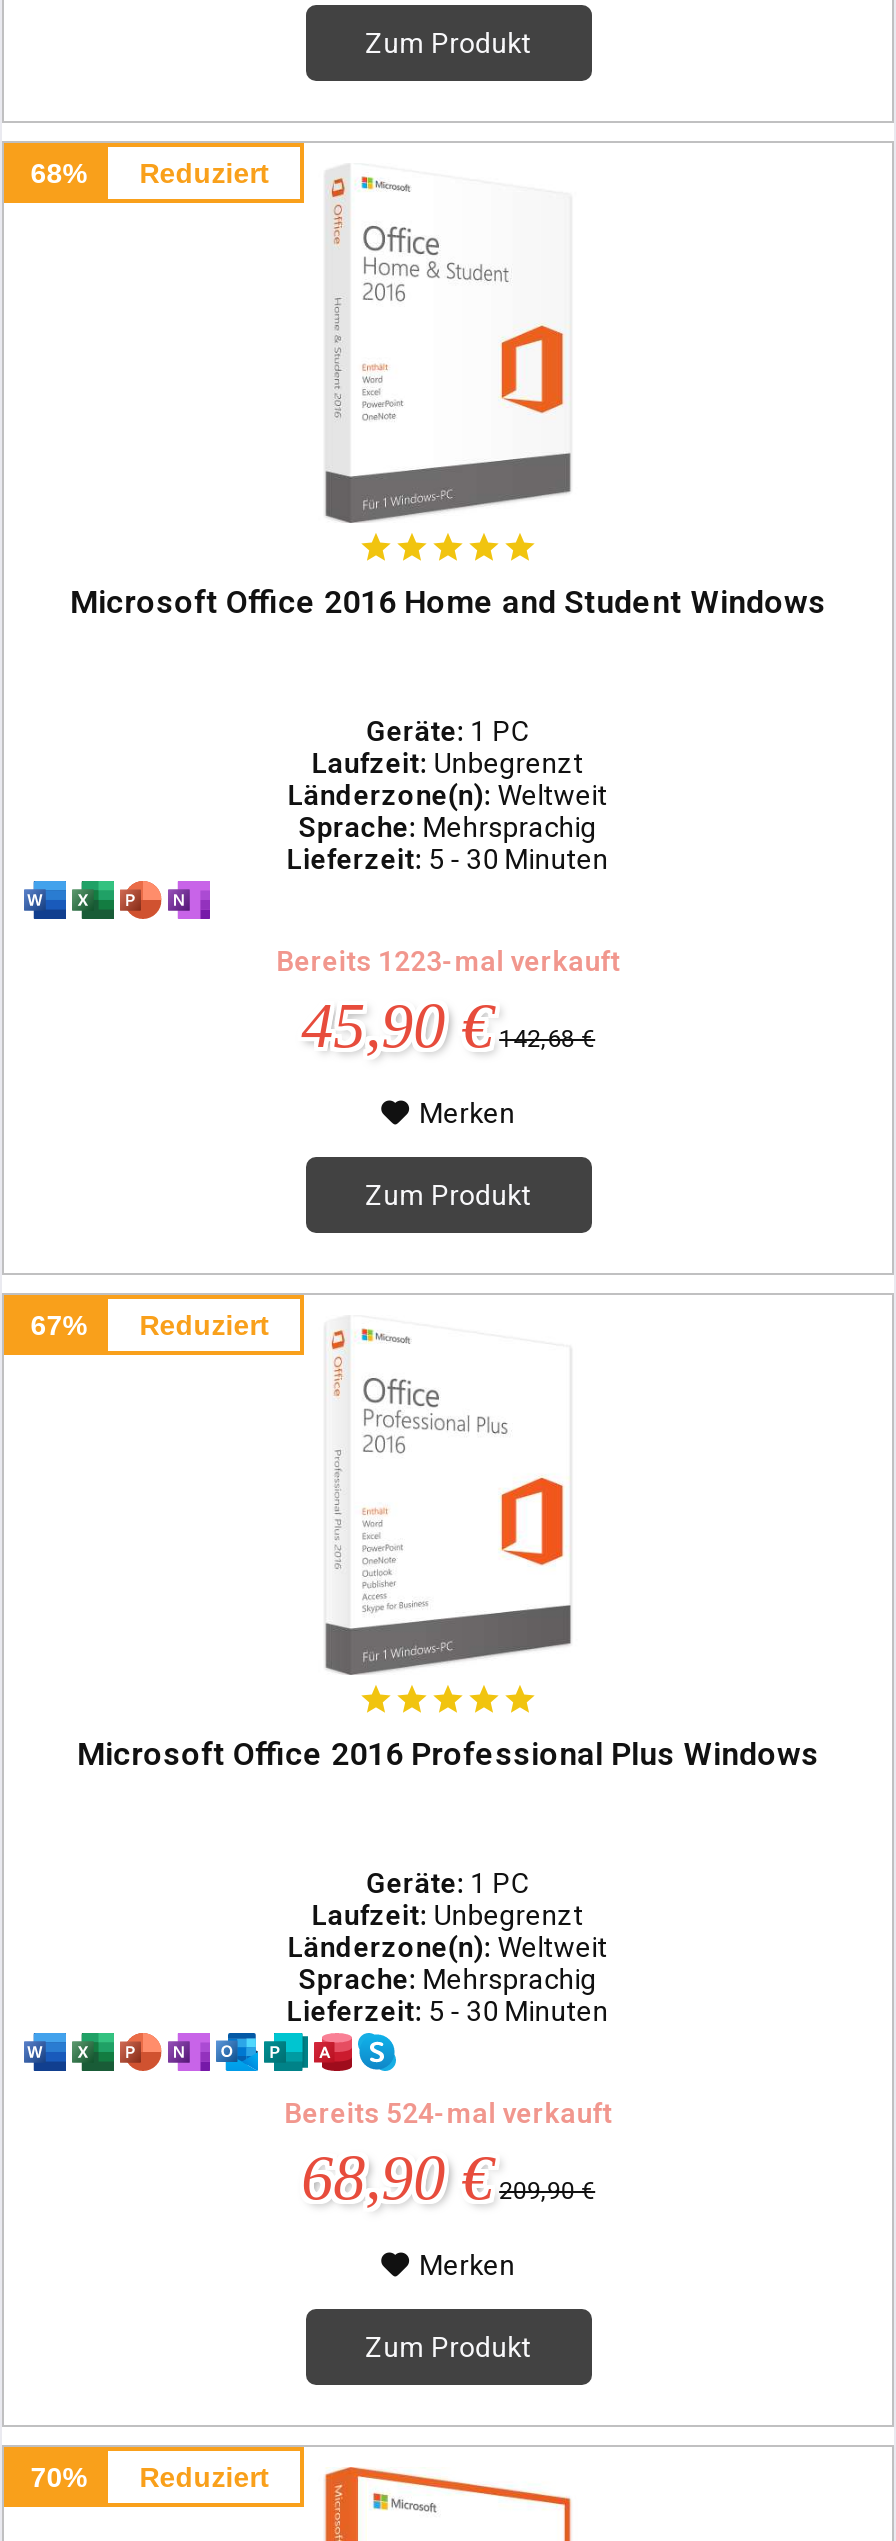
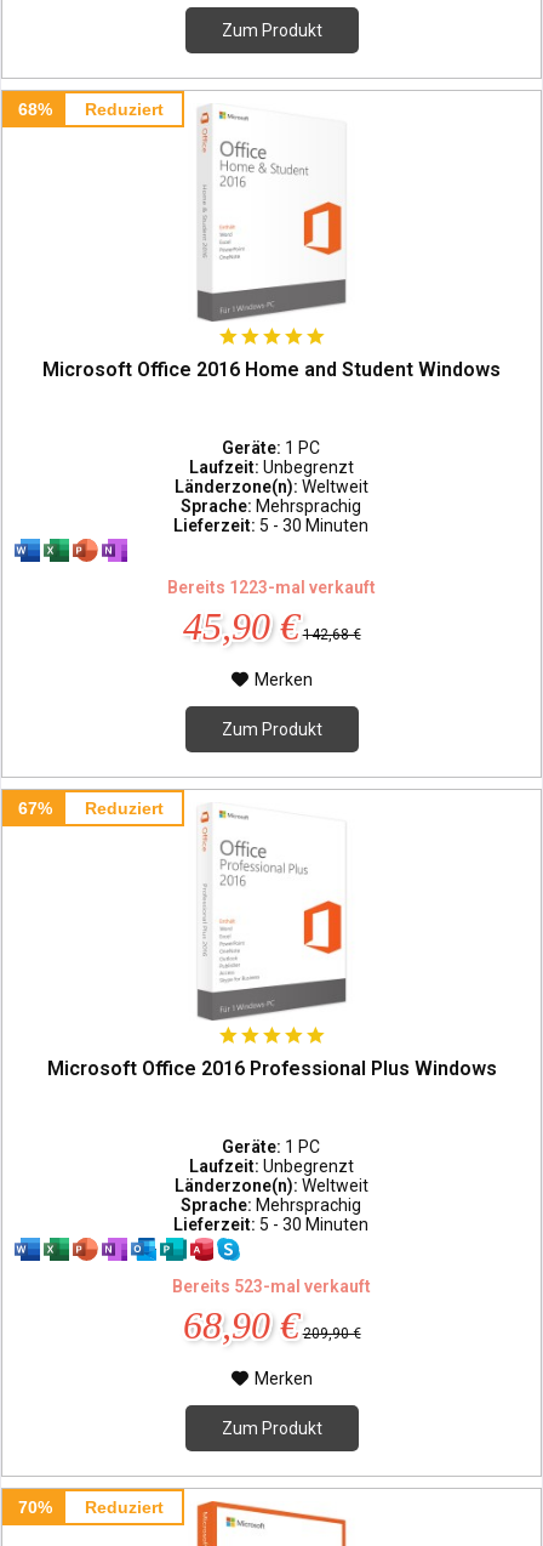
- Bereits 524-mal verkauft
+ Bereits 523-mal verkauft
